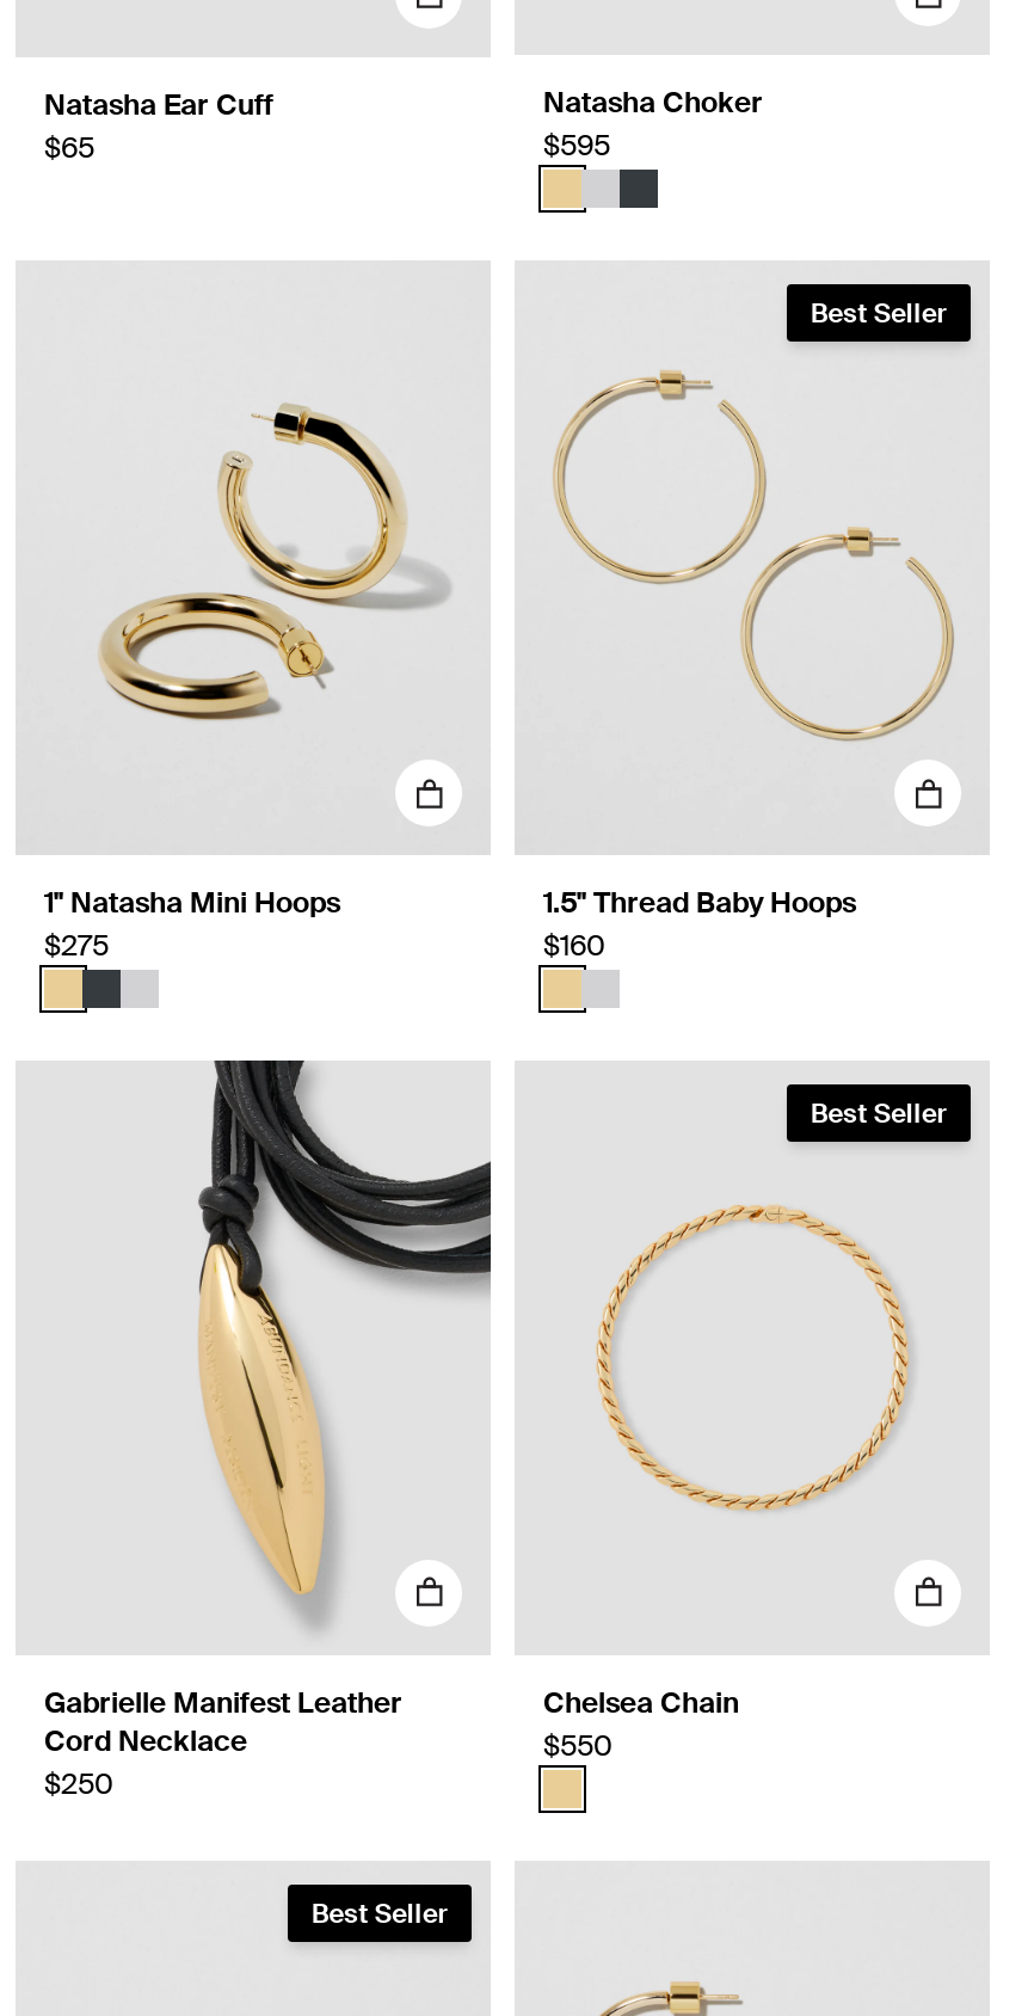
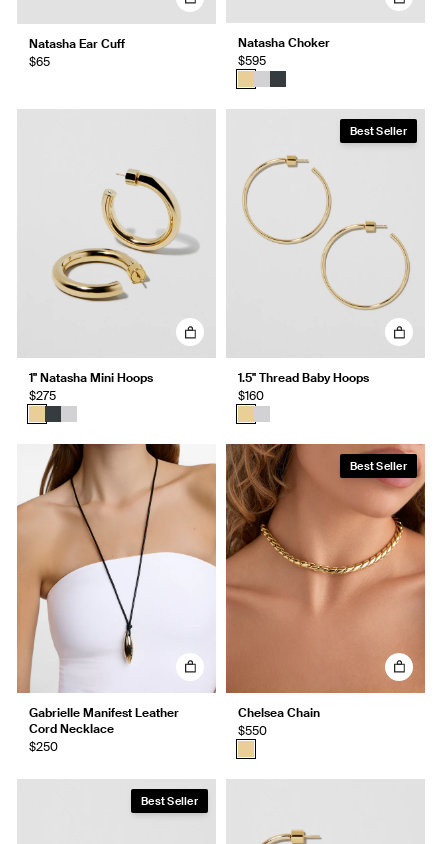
- [image]
+ [image]

- [image]
+ [image]
